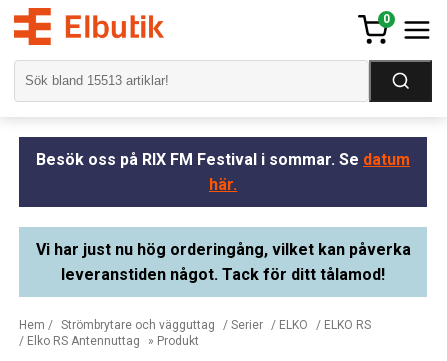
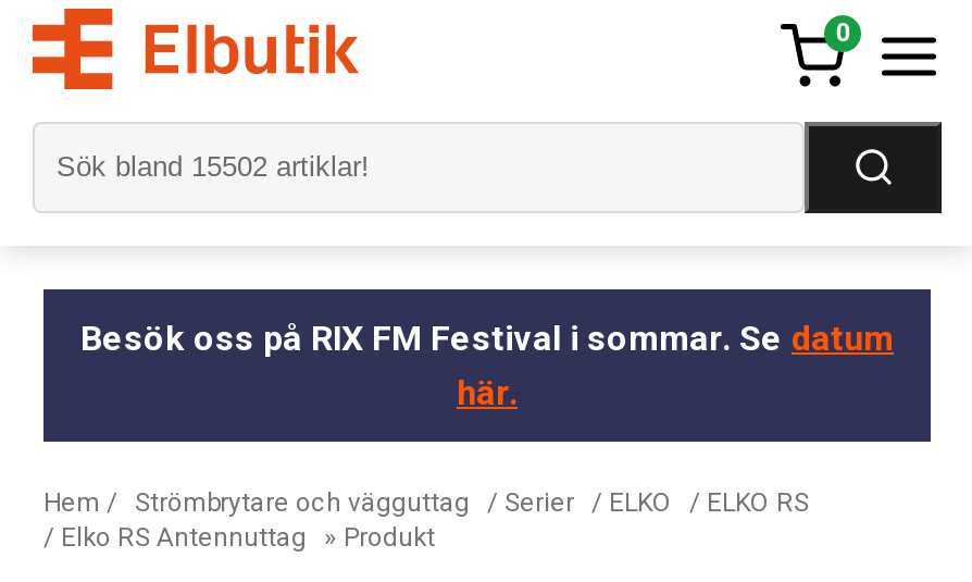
- [image]
- Vi har just nu hög orderingång, vilket kan påverka
- leveranstiden något. Tack för ditt tålamod!
